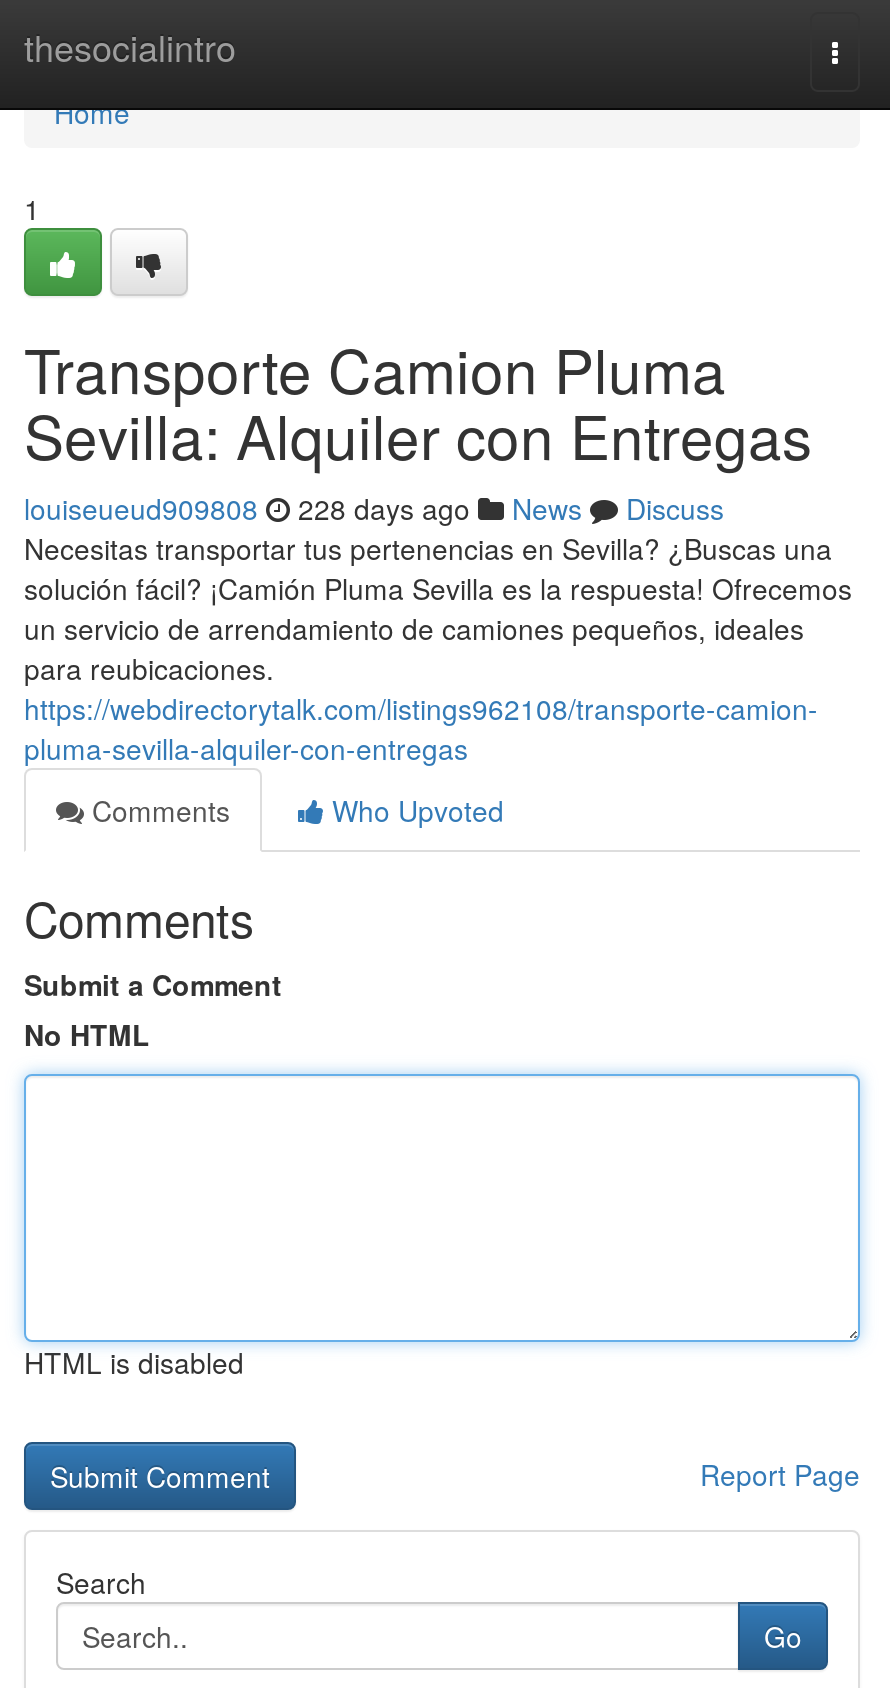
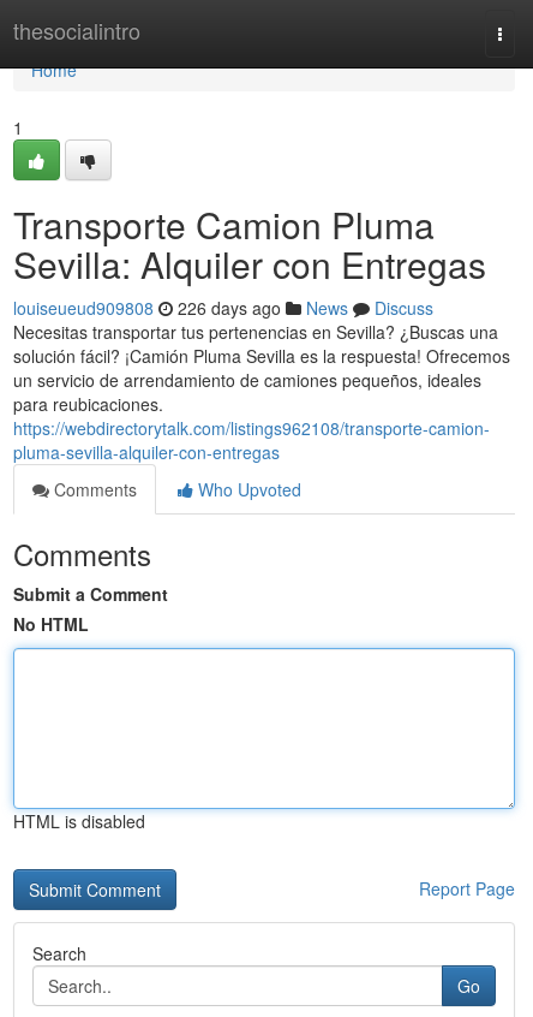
- louiseueud909808 228 days ago News Discuss
+ louiseueud909808 226 days ago News Discuss
